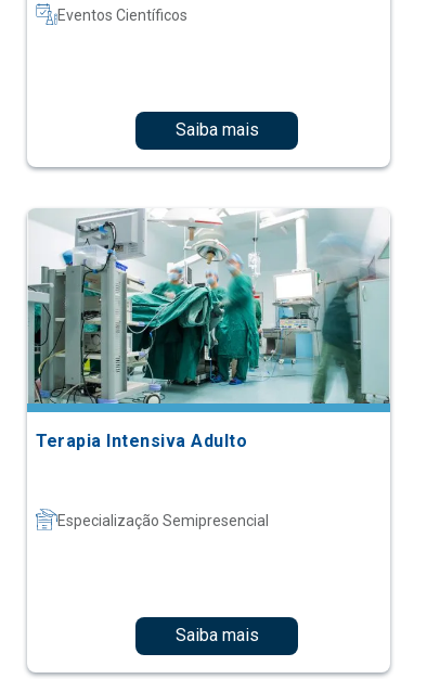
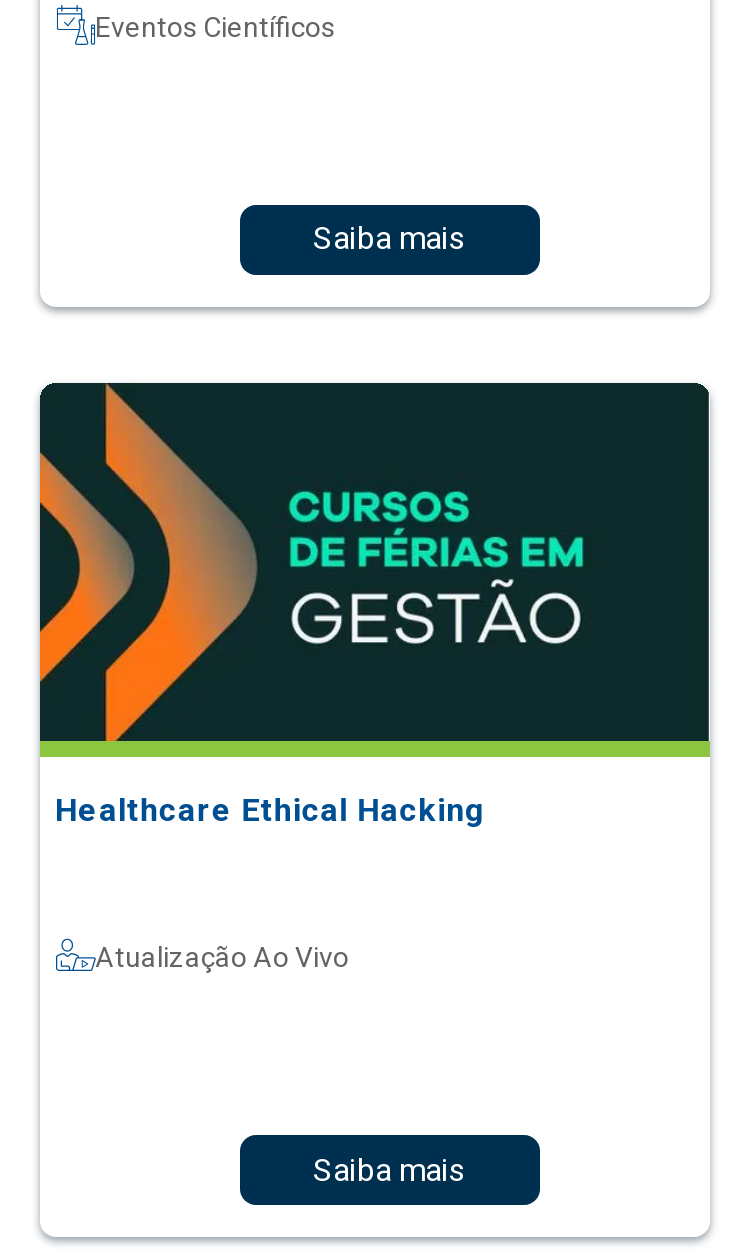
- [image]
- Terapia Intensiva Adulto
+ [image]
+ Healthcare Ethical Hacking

- Especialização Semipresencial
+ Atualização Ao Vivo
